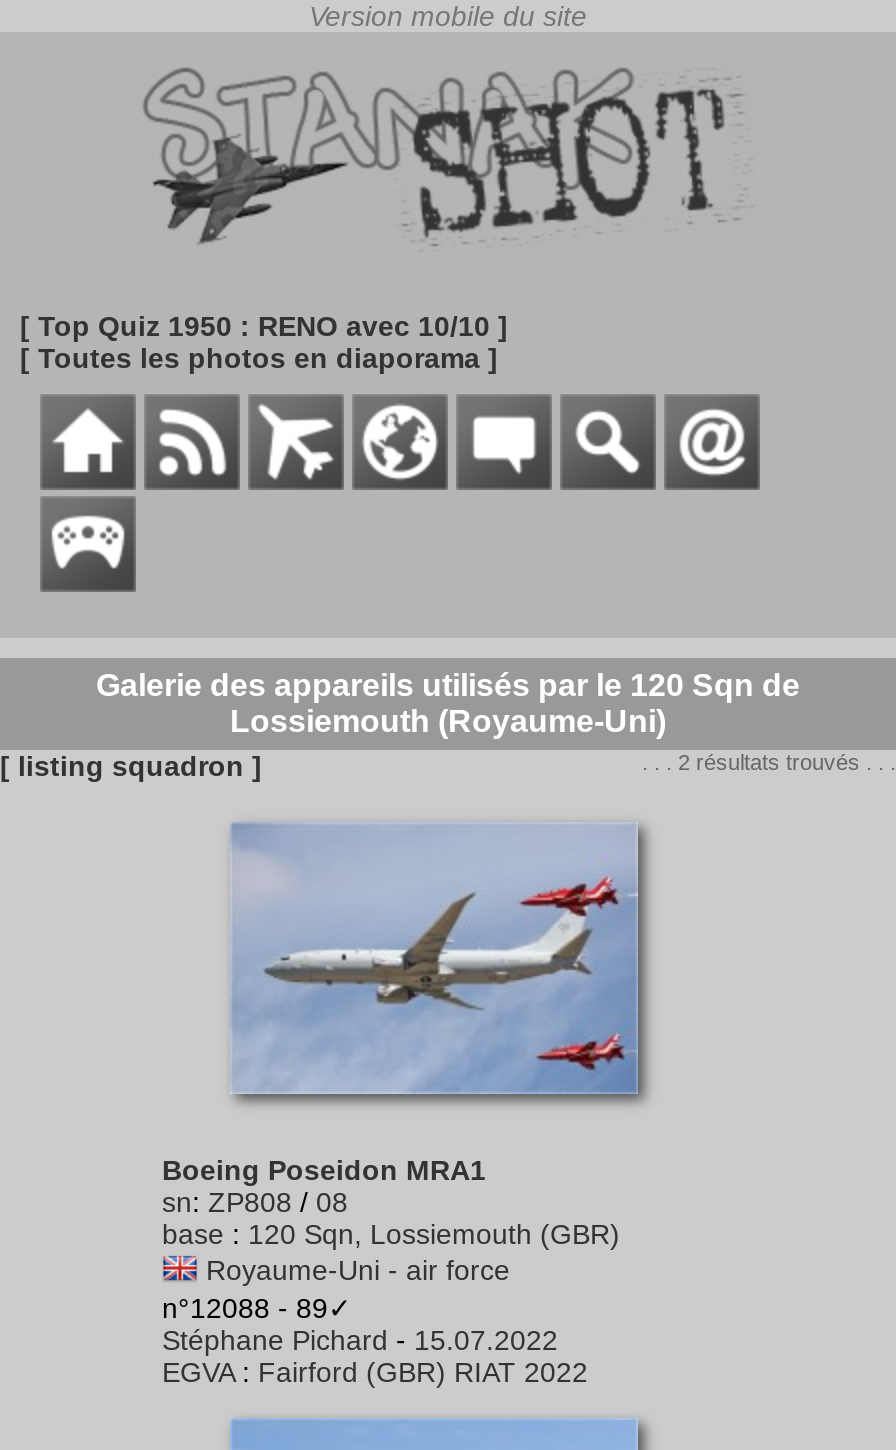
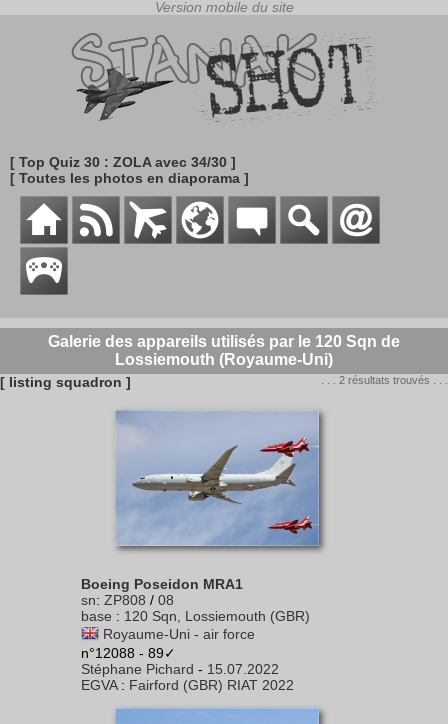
- [ Top Quiz 1950 : RENO avec 10/10 ]
+ [ Top Quiz 30 : ZOLA avec 34/30 ]
